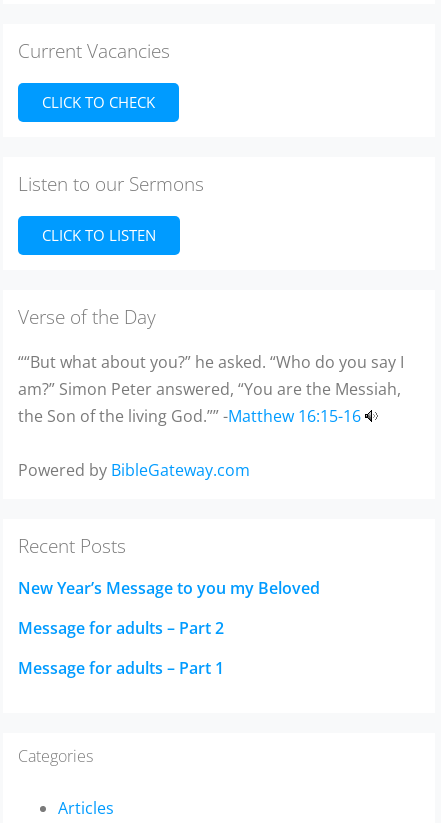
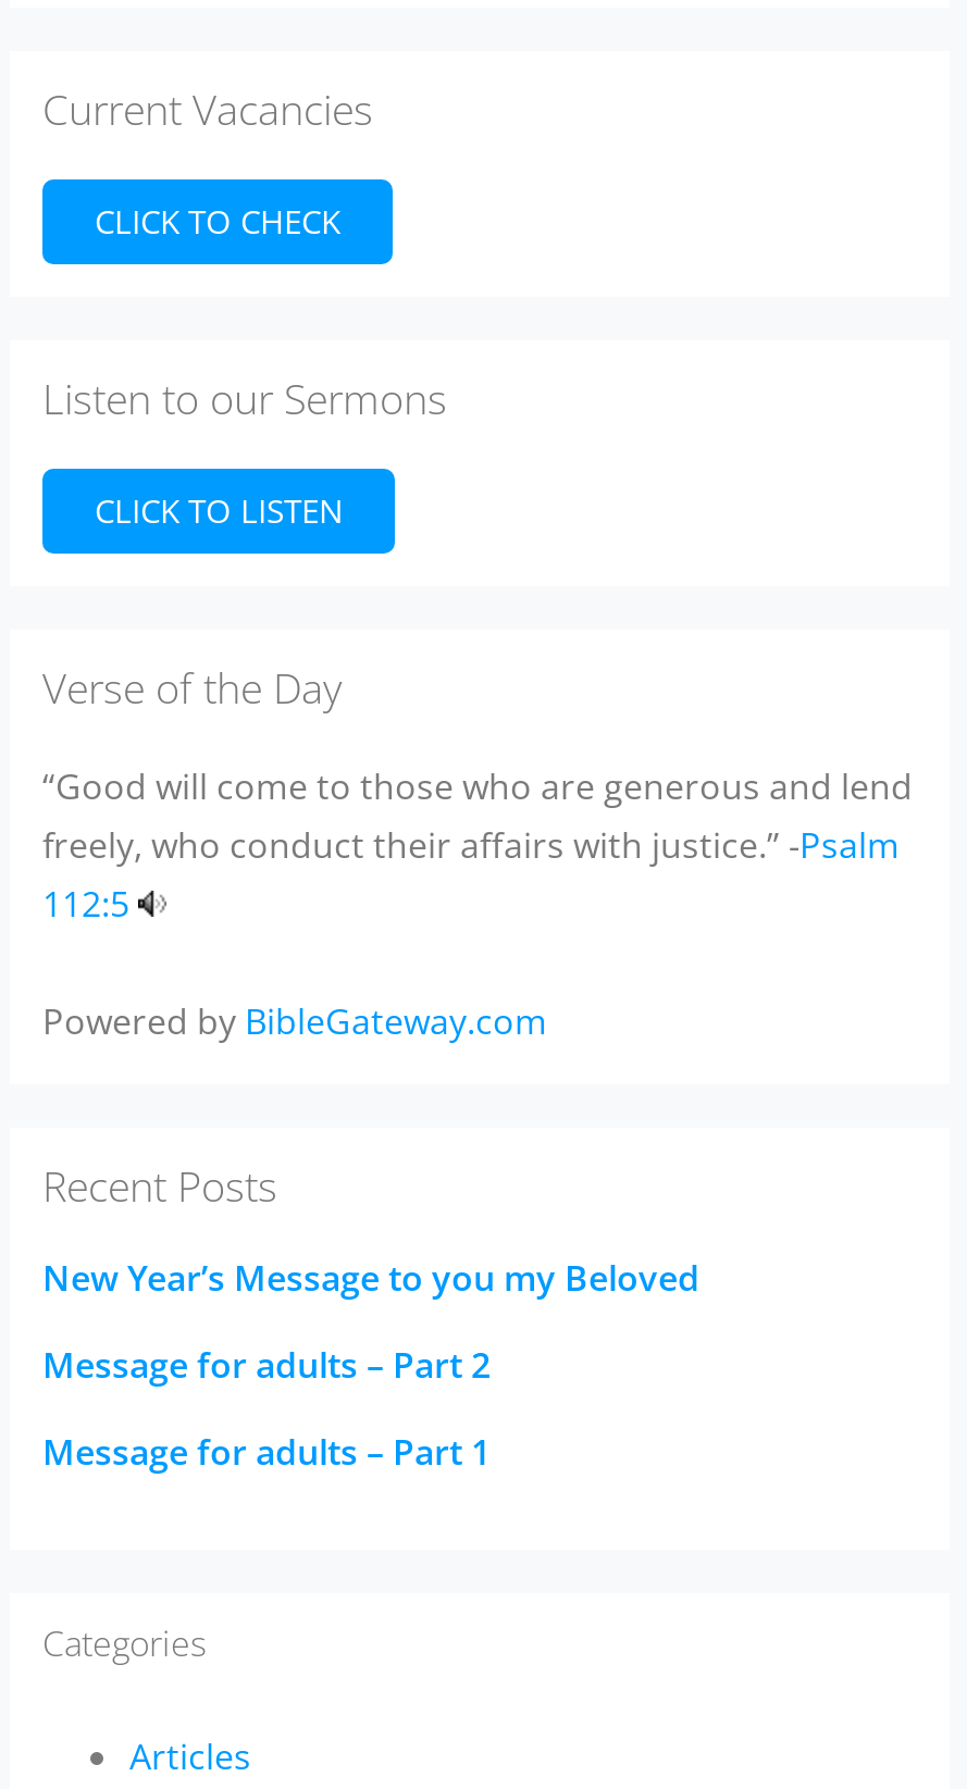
- ““But what about you?” he asked. “Who do you say I
- am?” Simon Peter answered, “You are the Messiah,
- the Son of the living God.”” - Matthew 16:15-16
+ “Good will come to those who are generous and lend
+ freely, who conduct their affairs with justice.” - Psalm
+ 112:5
